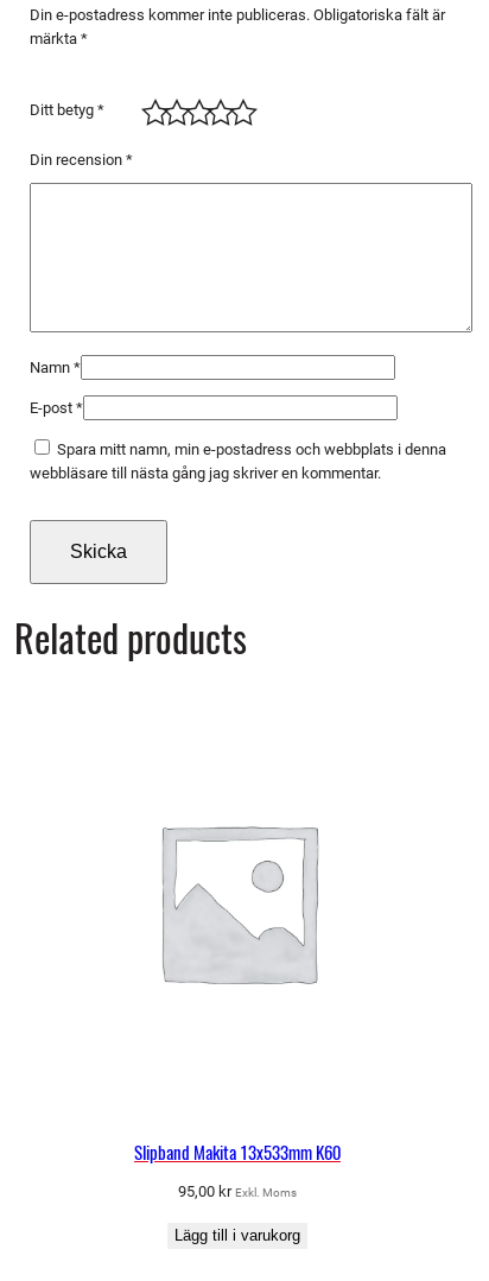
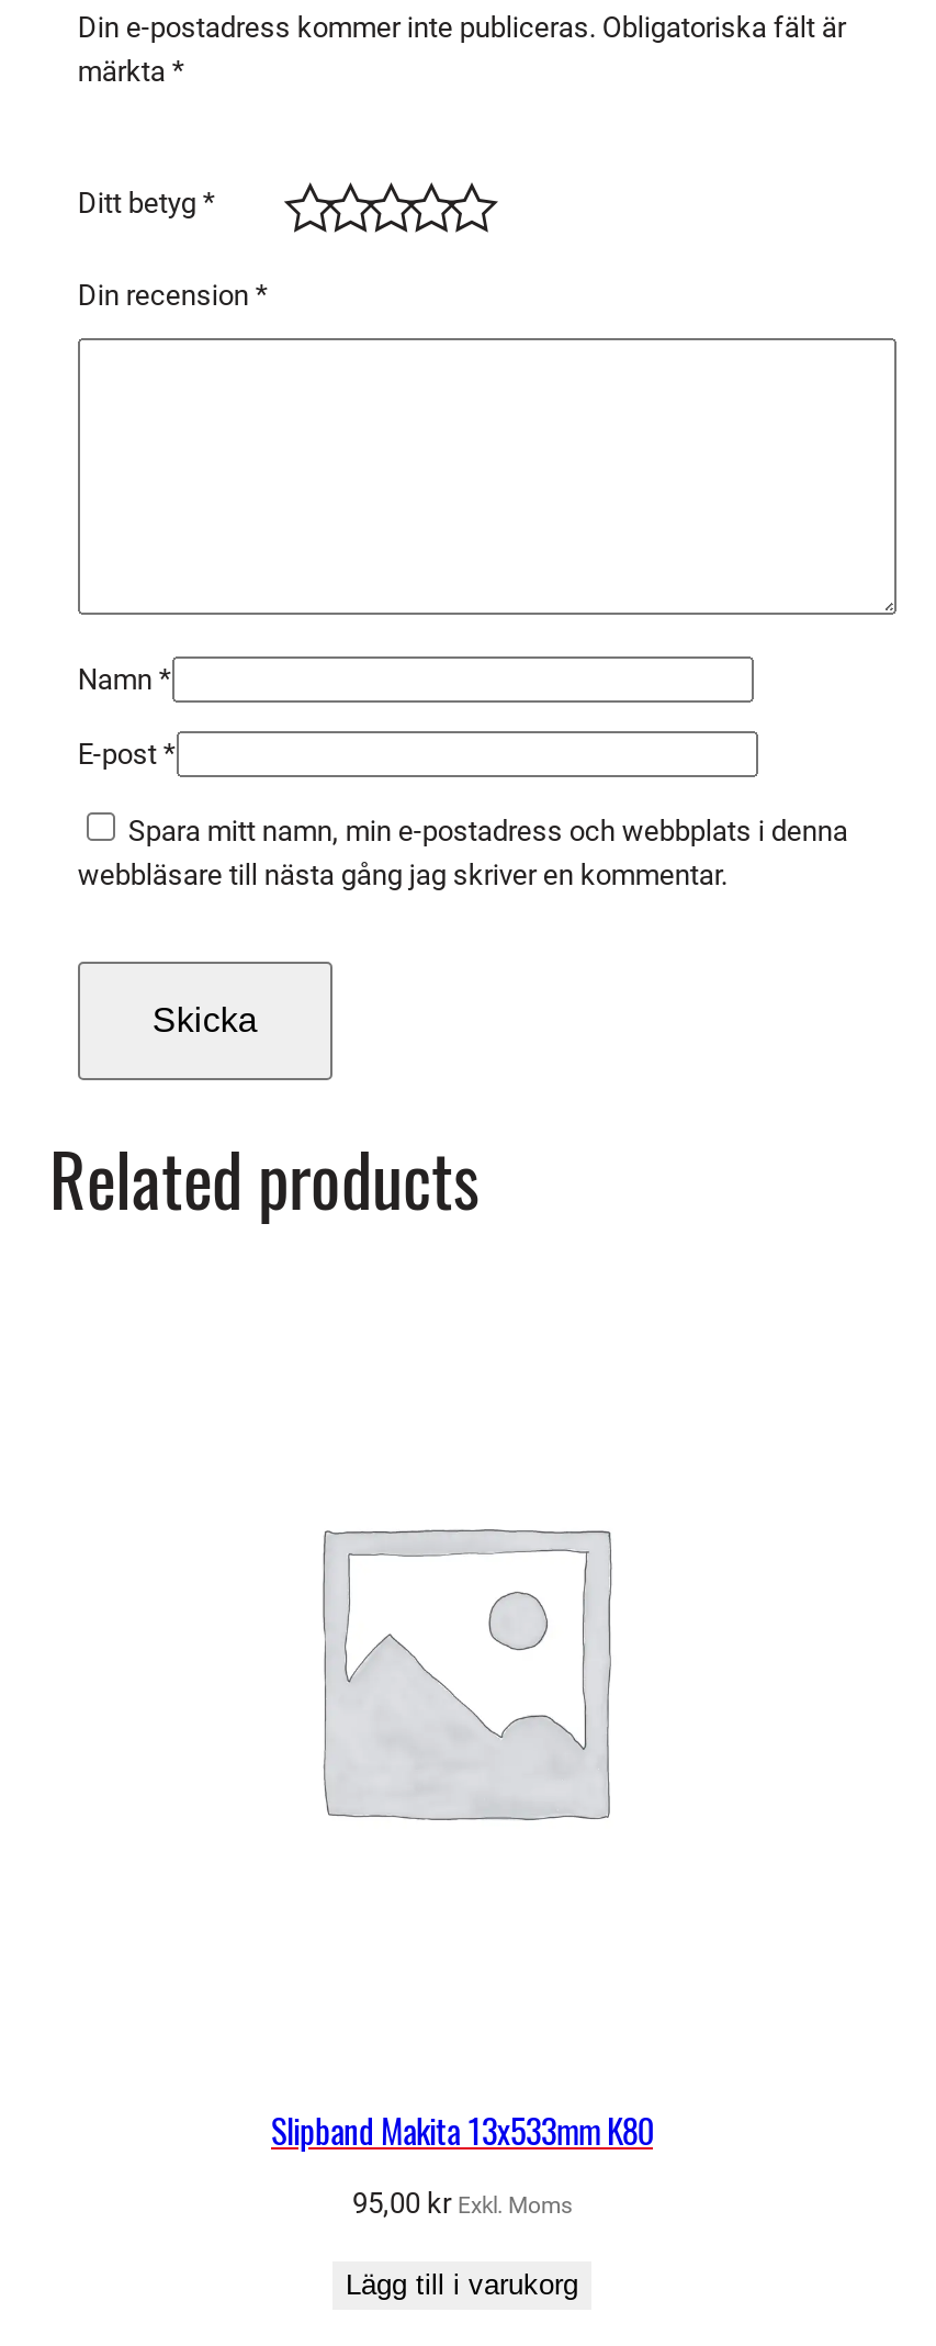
- Slipband Makita 13x533mm K60
+ Slipband Makita 13x533mm K80
